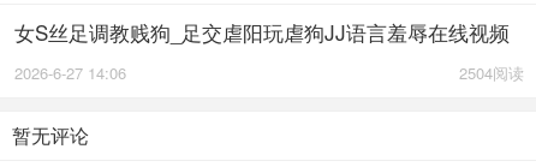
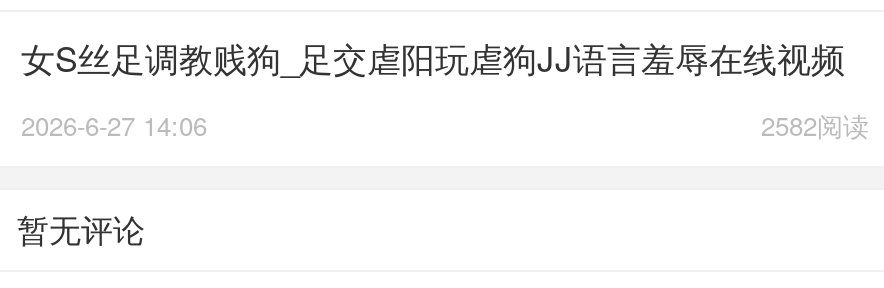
- 2504阅读
+ 2582阅读
